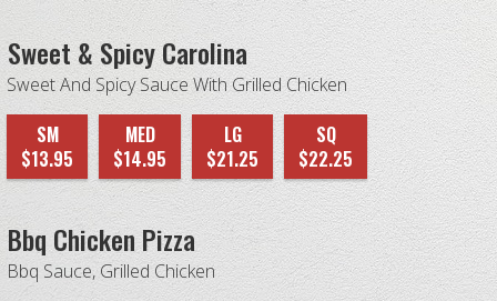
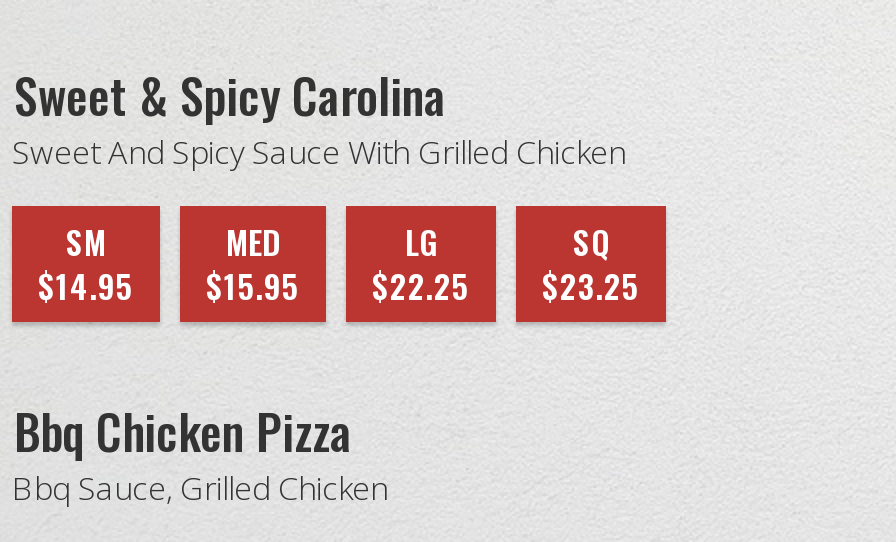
- $13.95
+ $14.95

- $14.95
+ $15.95

- $21.25
+ $22.25

- $22.25
+ $23.25
